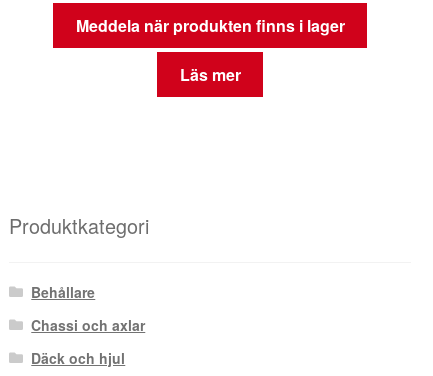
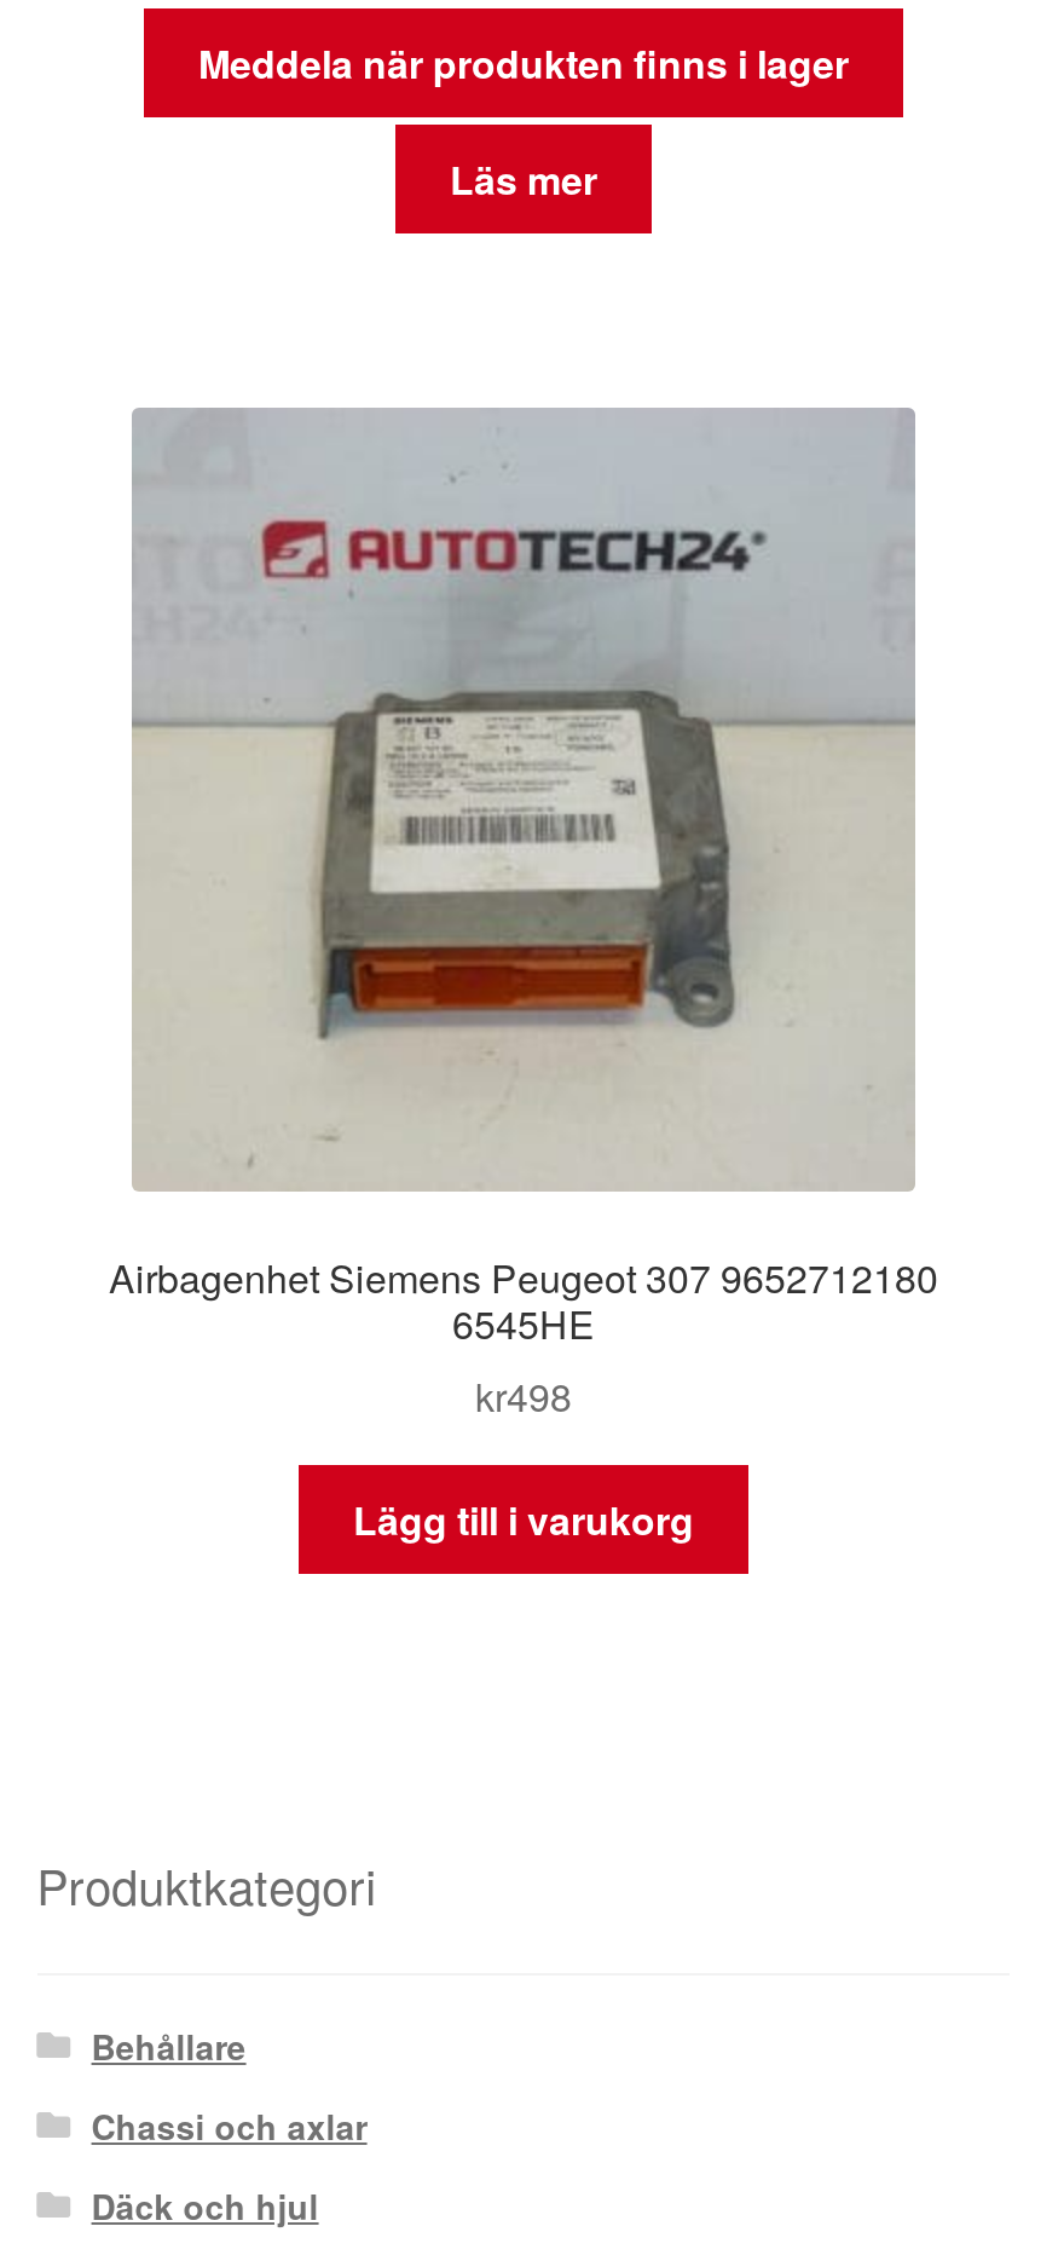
+ [image]
+ Airbagenhet Siemens Peugeot 307 9652712180
+ 6545HE
+ kr498
+ Lägg till i varukorg
